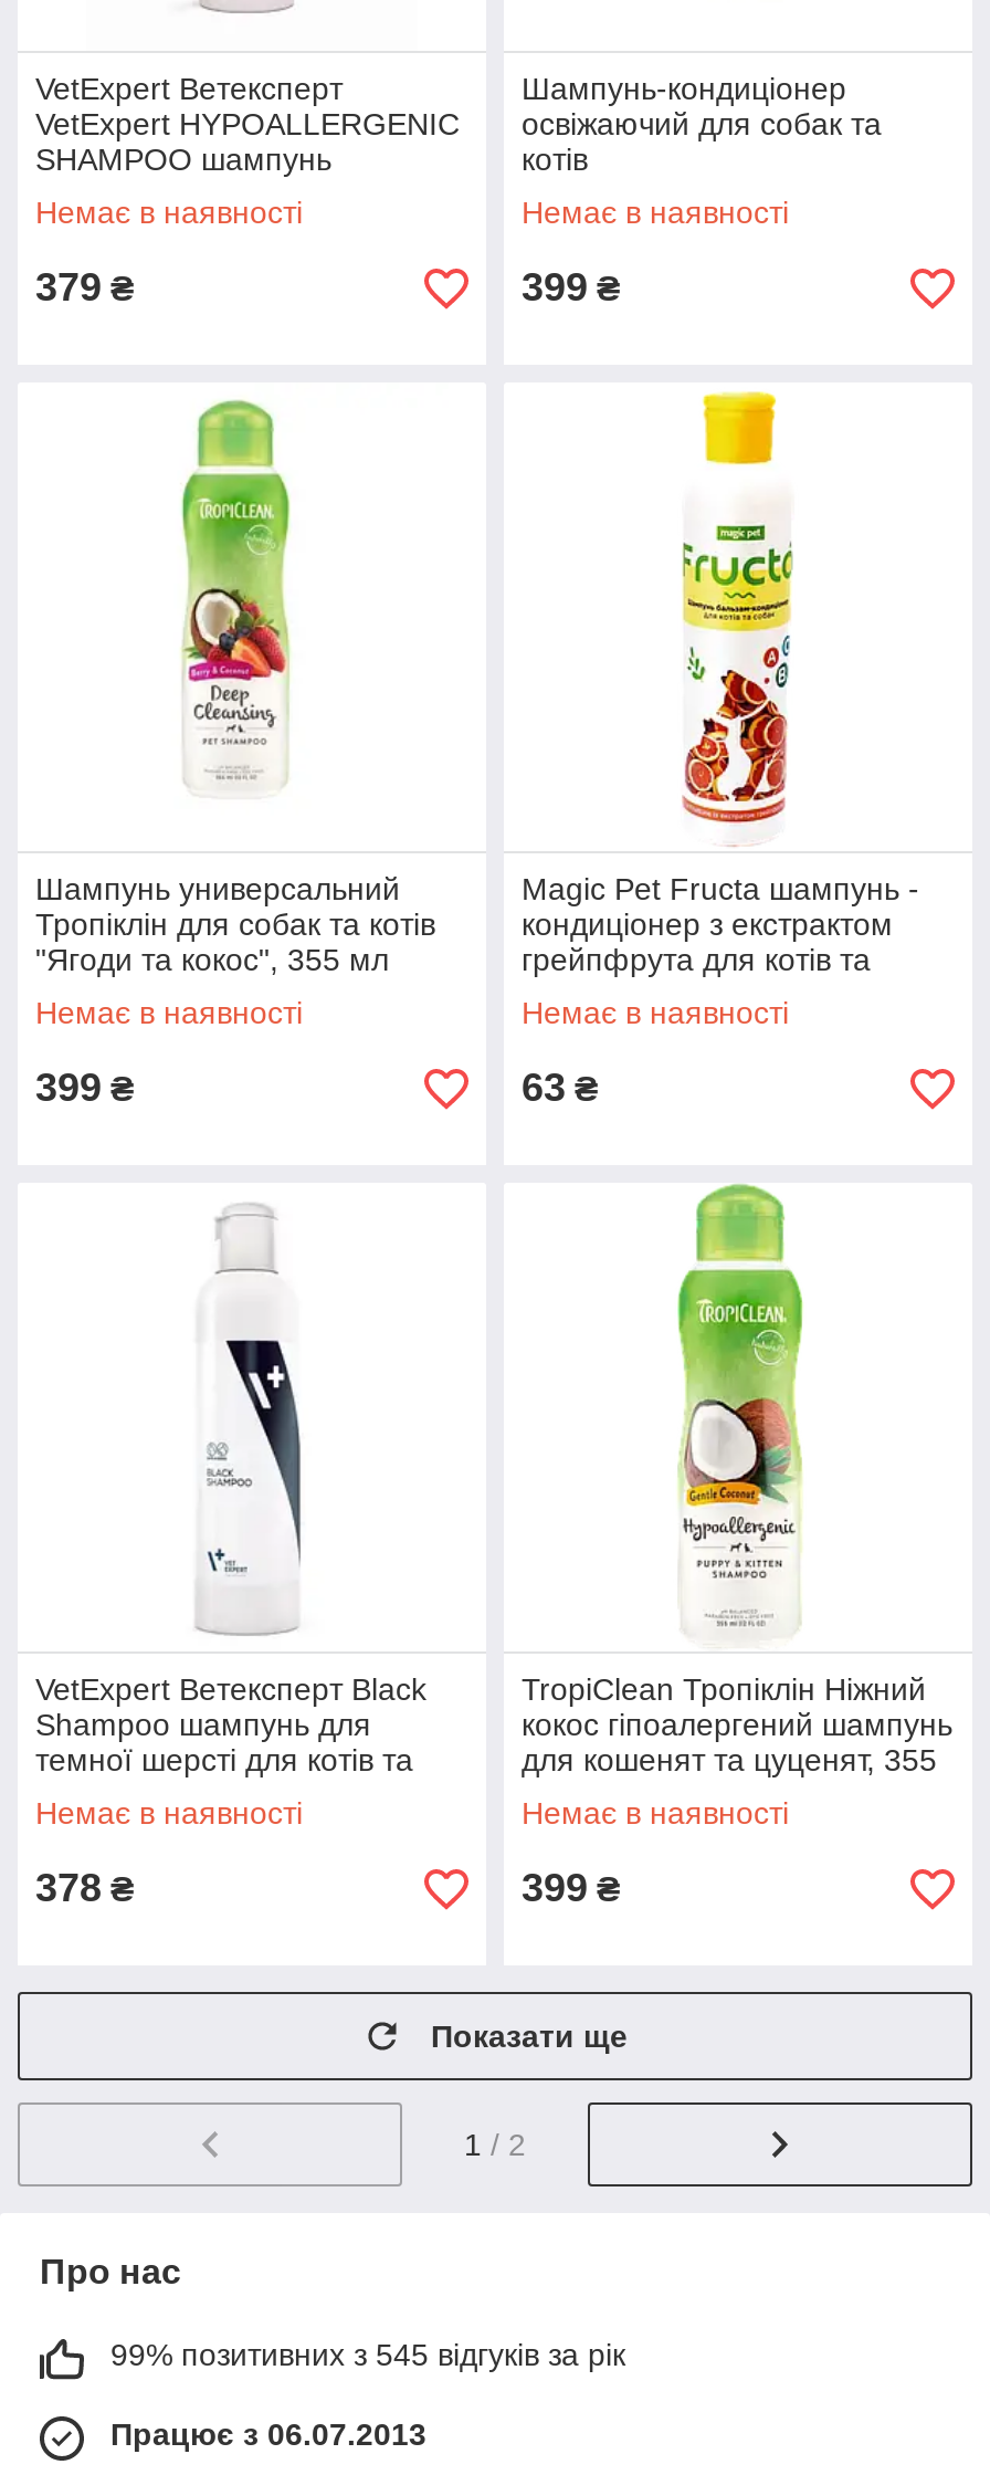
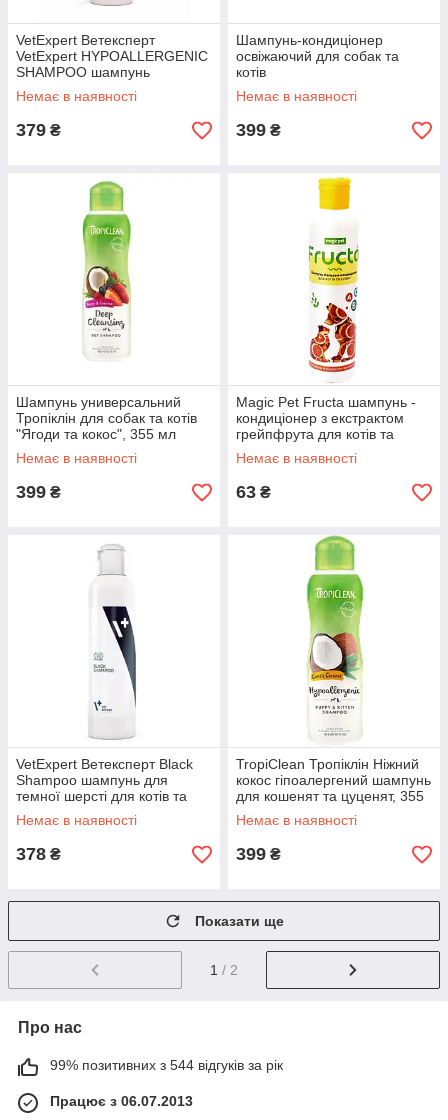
- 99% позитивних з 545 відгуків за рік
+ 99% позитивних з 544 відгуків за рік
